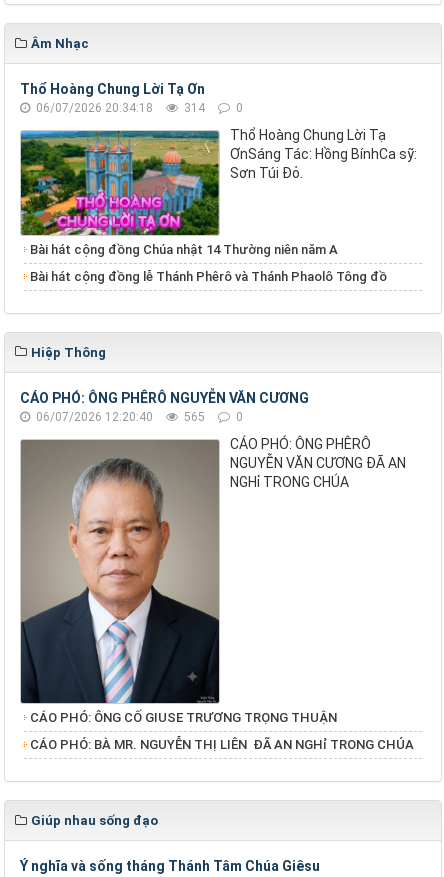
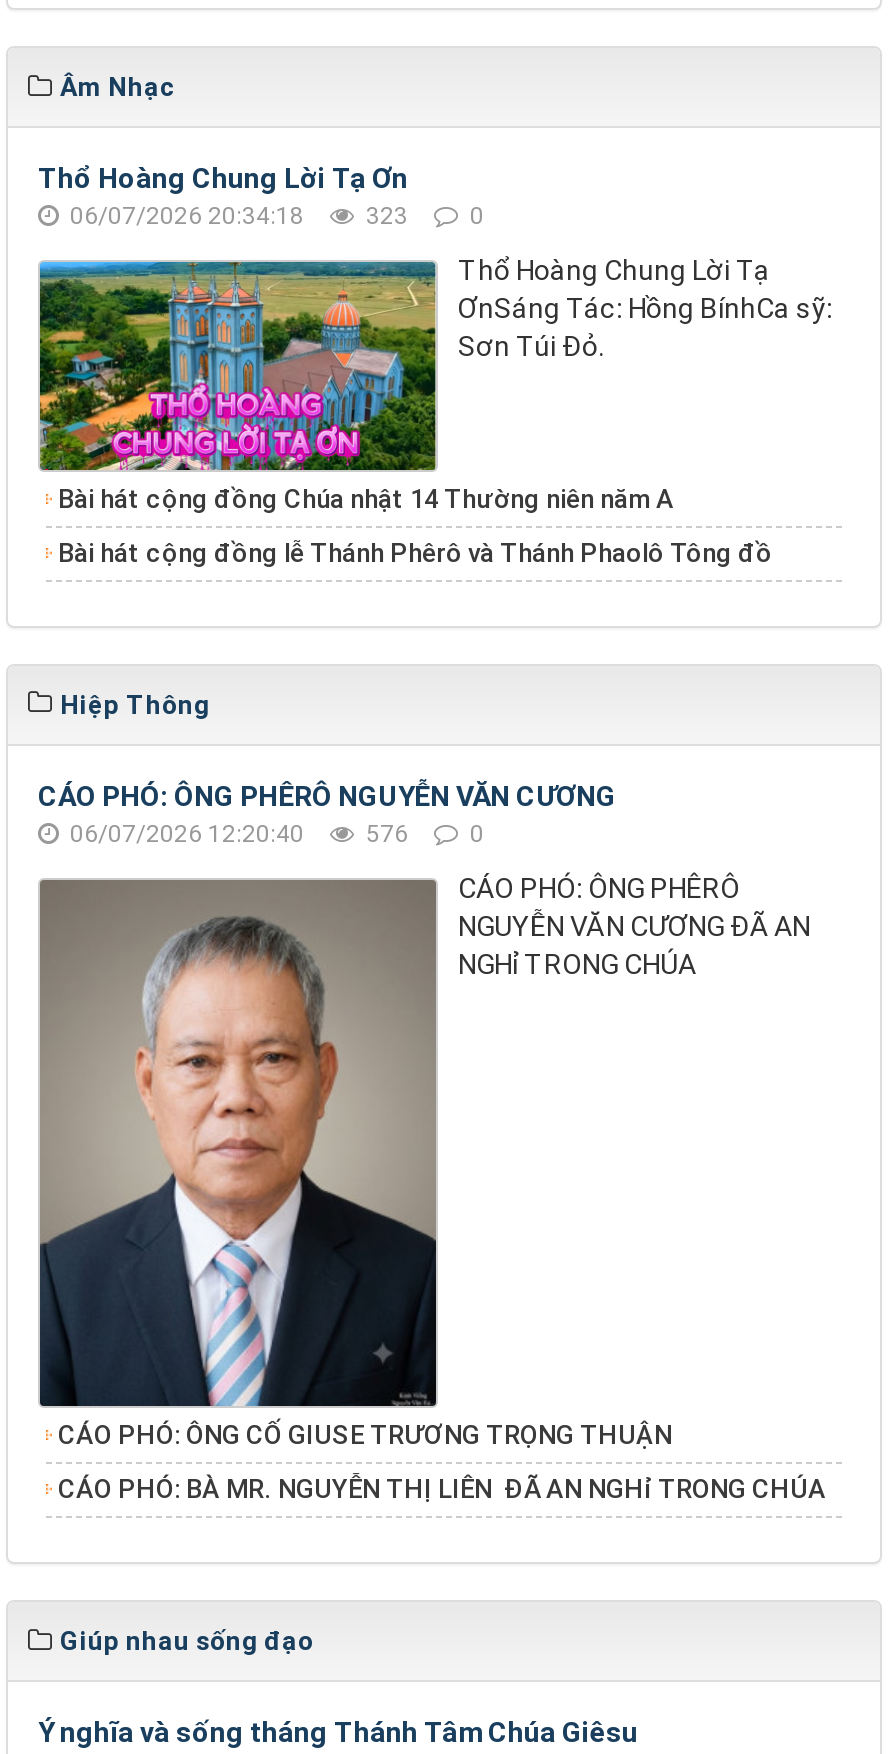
- 06/07/2026 20:34:18 314 0
+ 06/07/2026 20:34:18 323 0

- 06/07/2026 12:20:40 565 0
+ 06/07/2026 12:20:40 576 0
